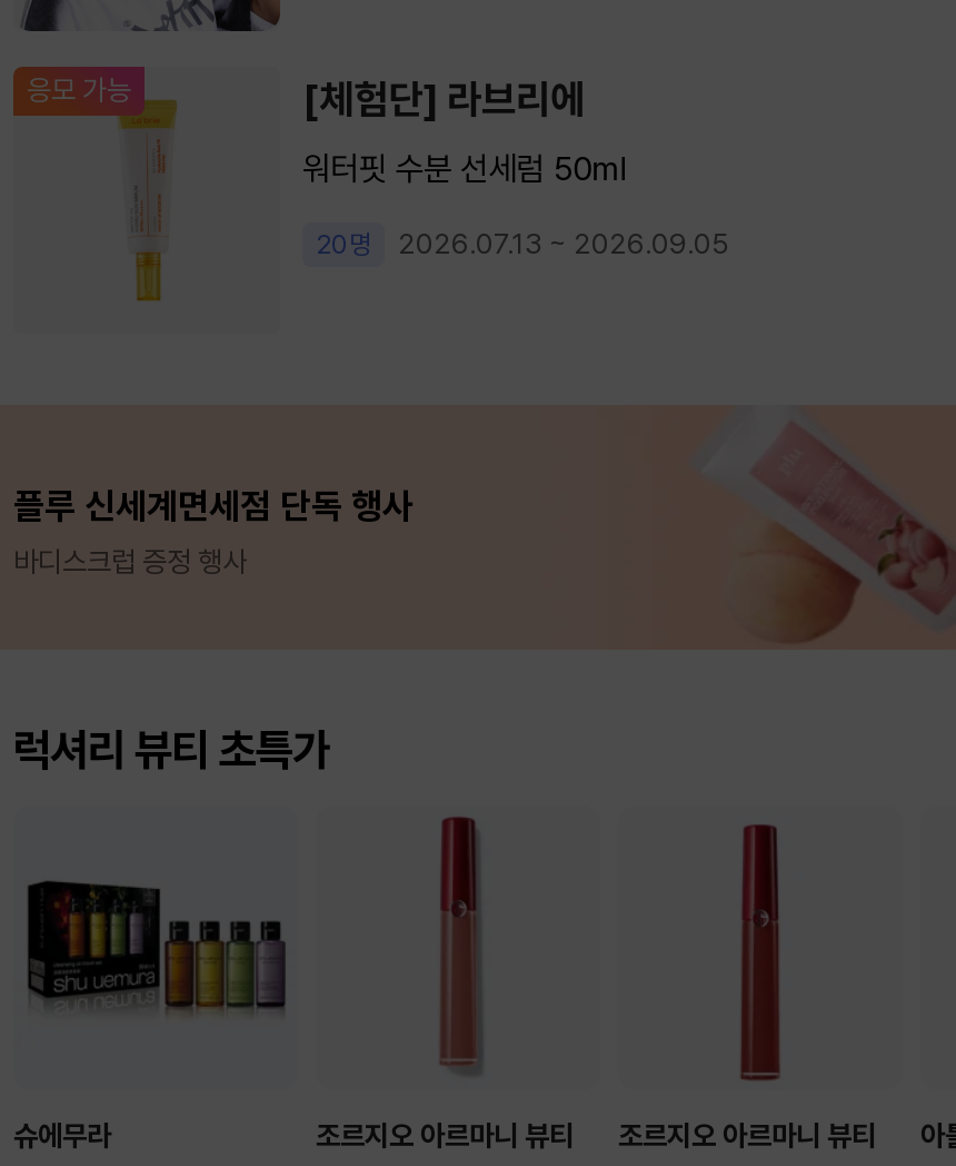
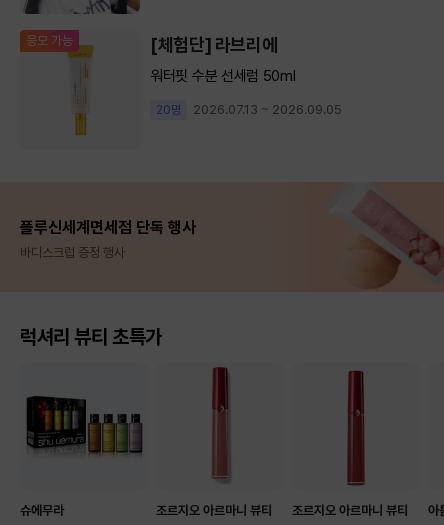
- 플루 신세계면세점 단독 행사
+ 플루신세계면세점 단독 행사
